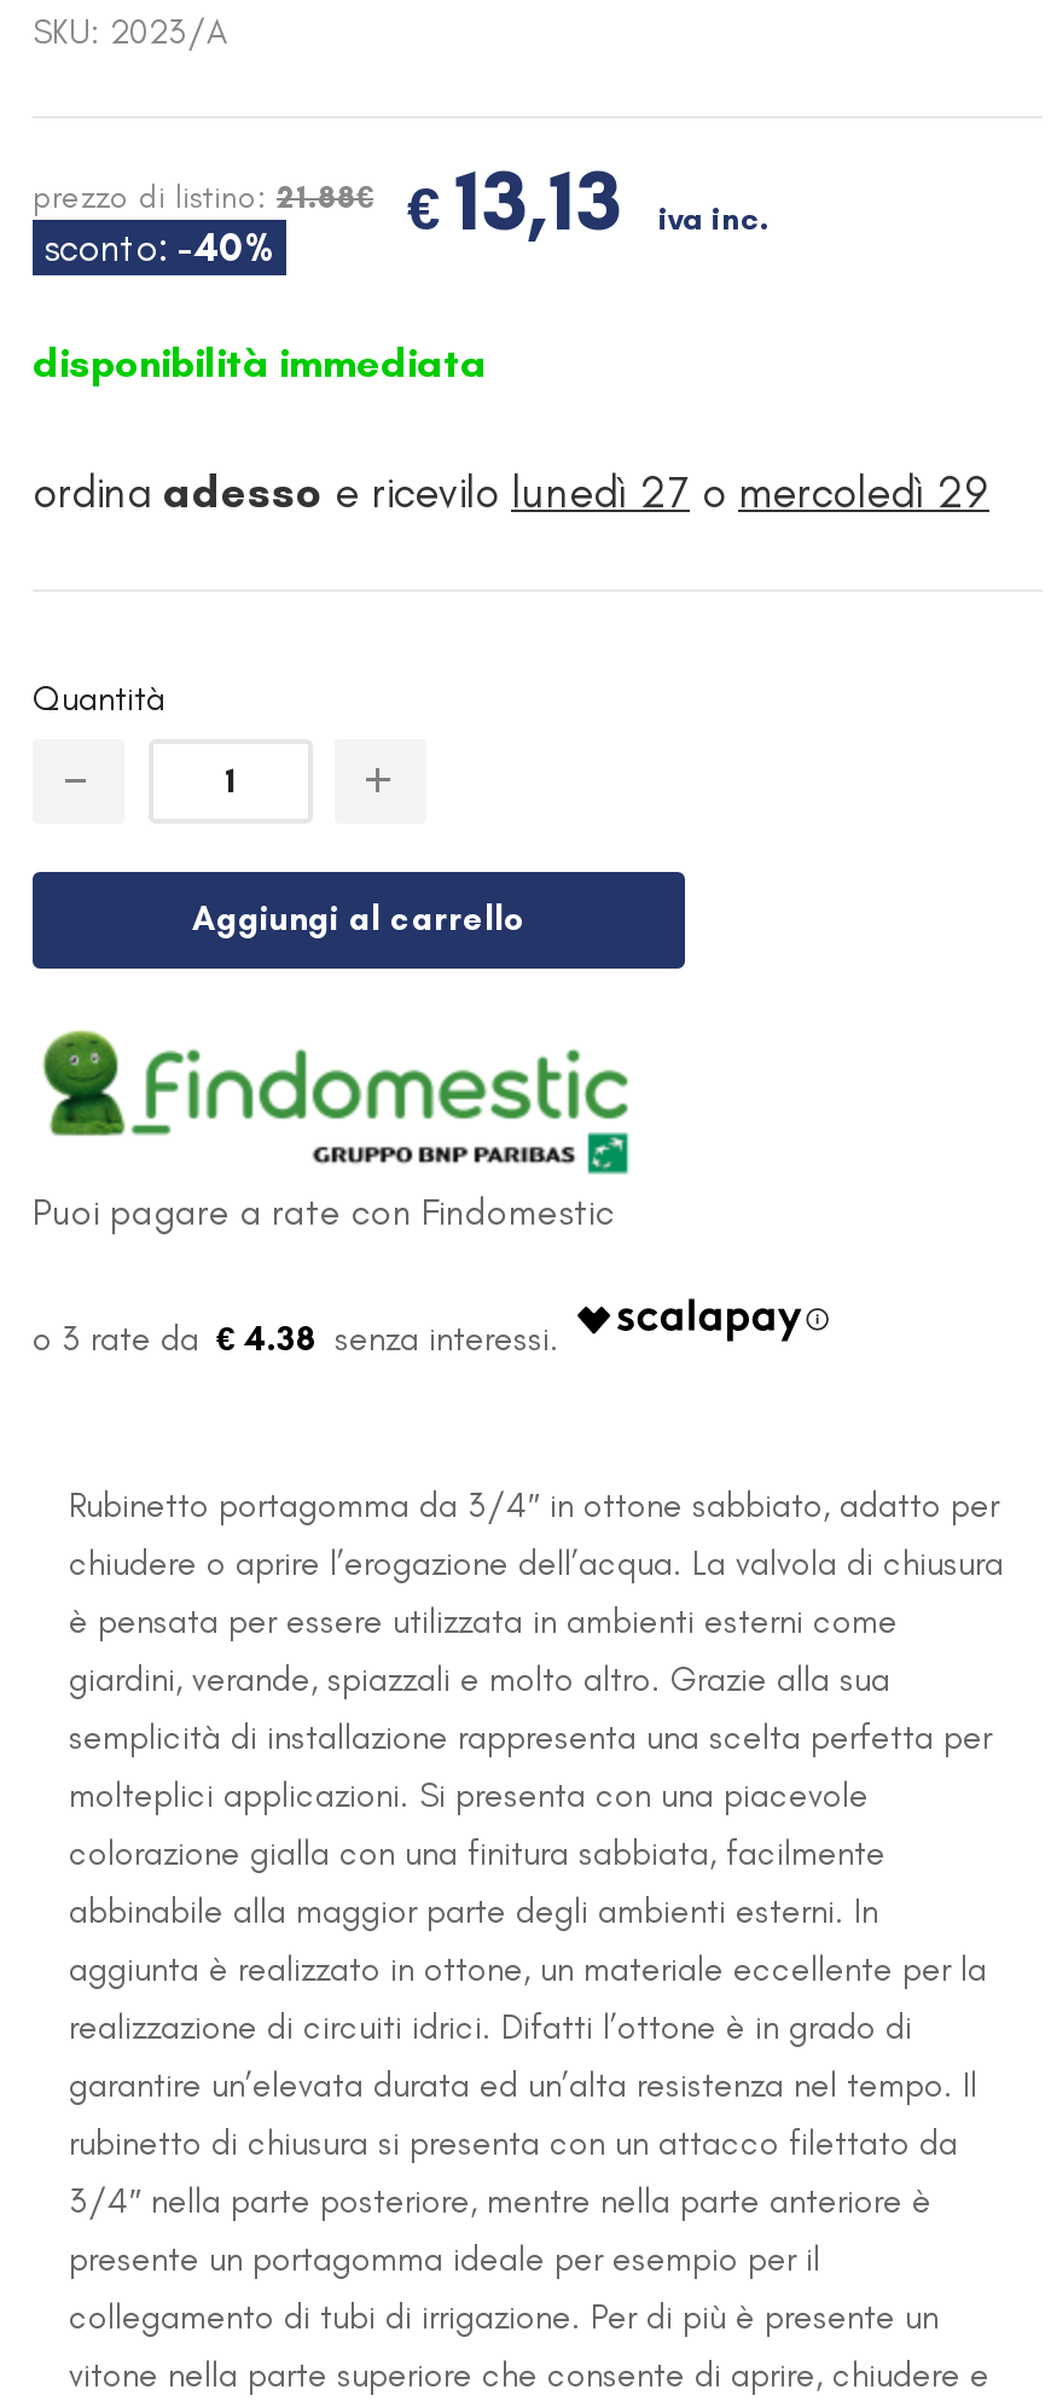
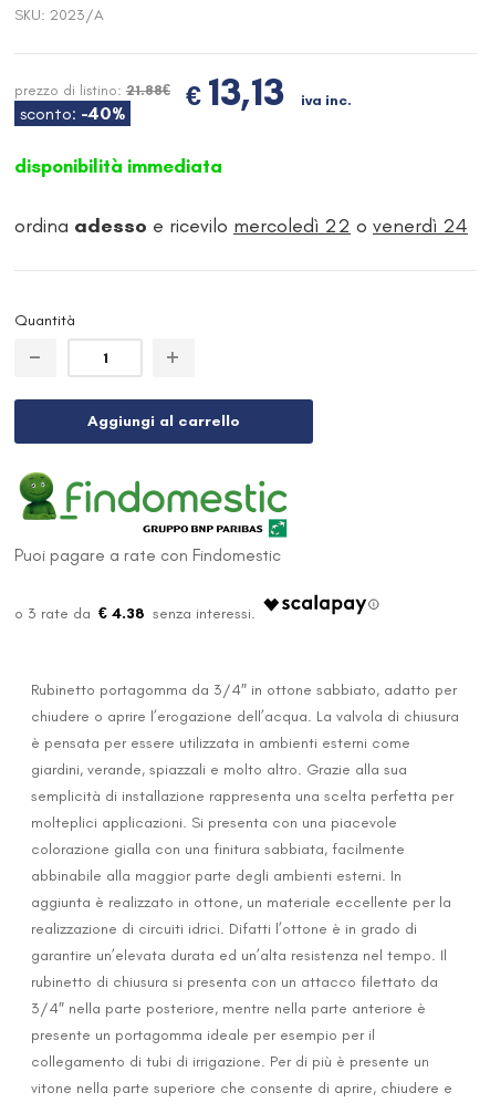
- ordina adesso e ricevilo lunedì 27 o mercoledì 29
+ ordina adesso e ricevilo mercoledì 22 o venerdì 24
